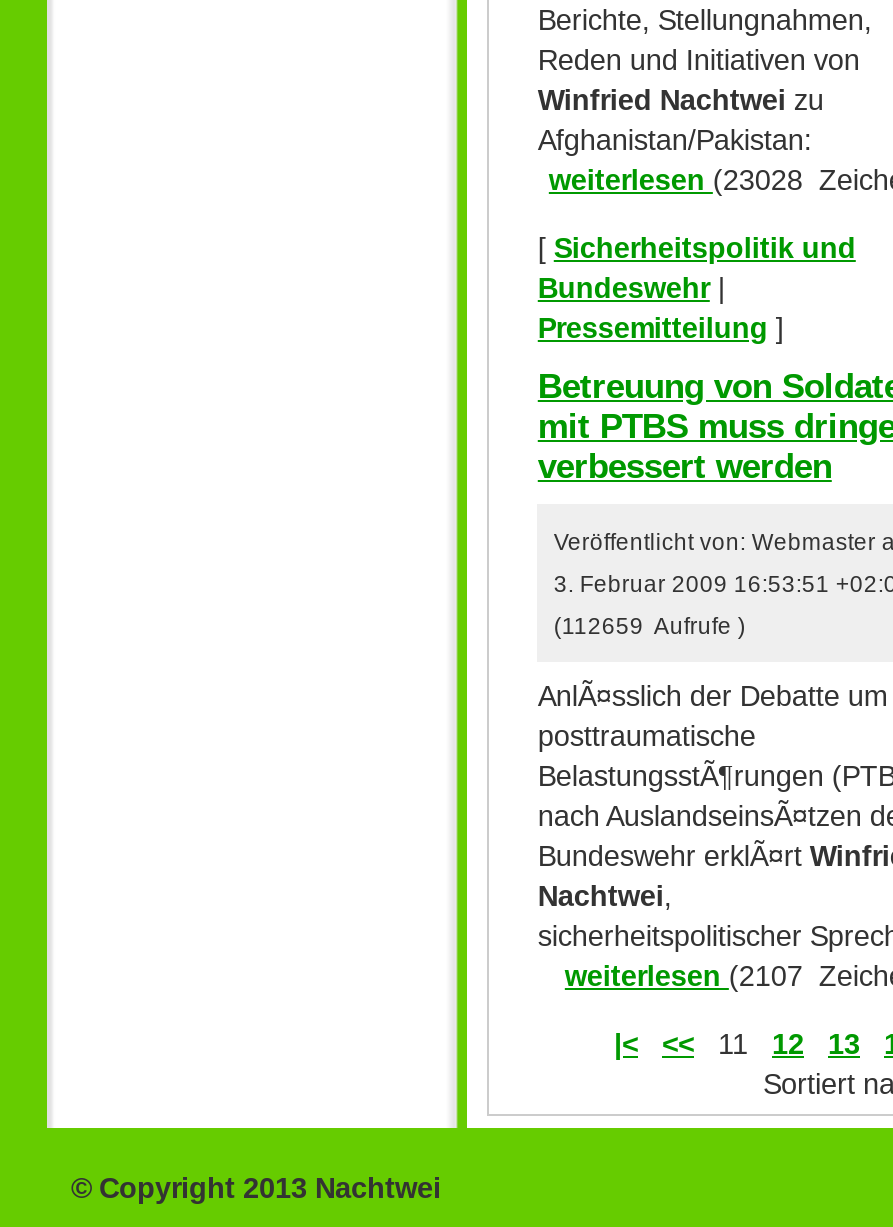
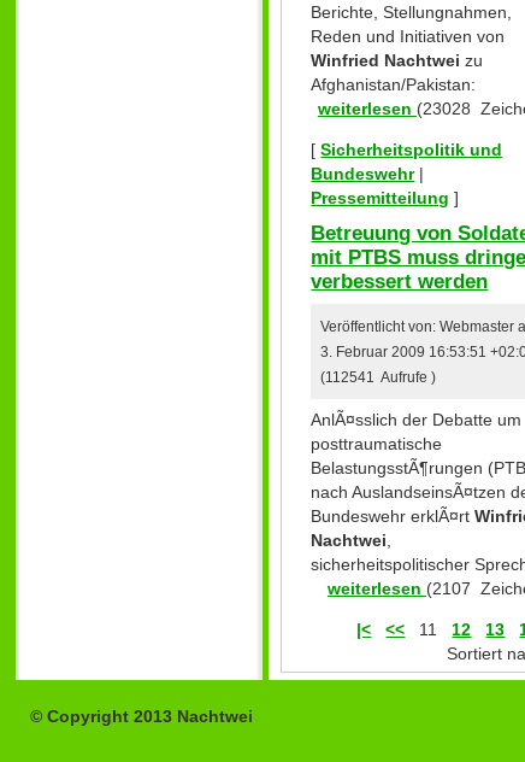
- (112659 Aufrufe )
+ (112541 Aufrufe )
